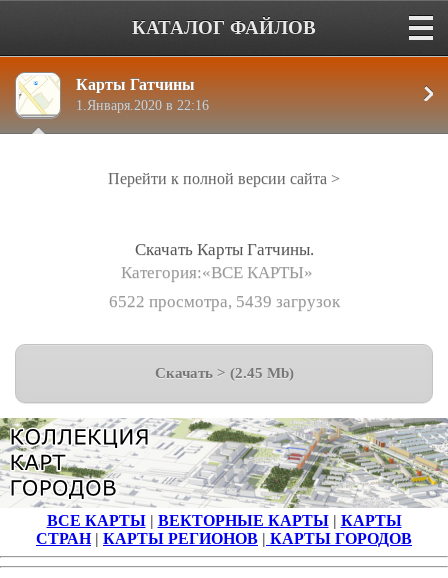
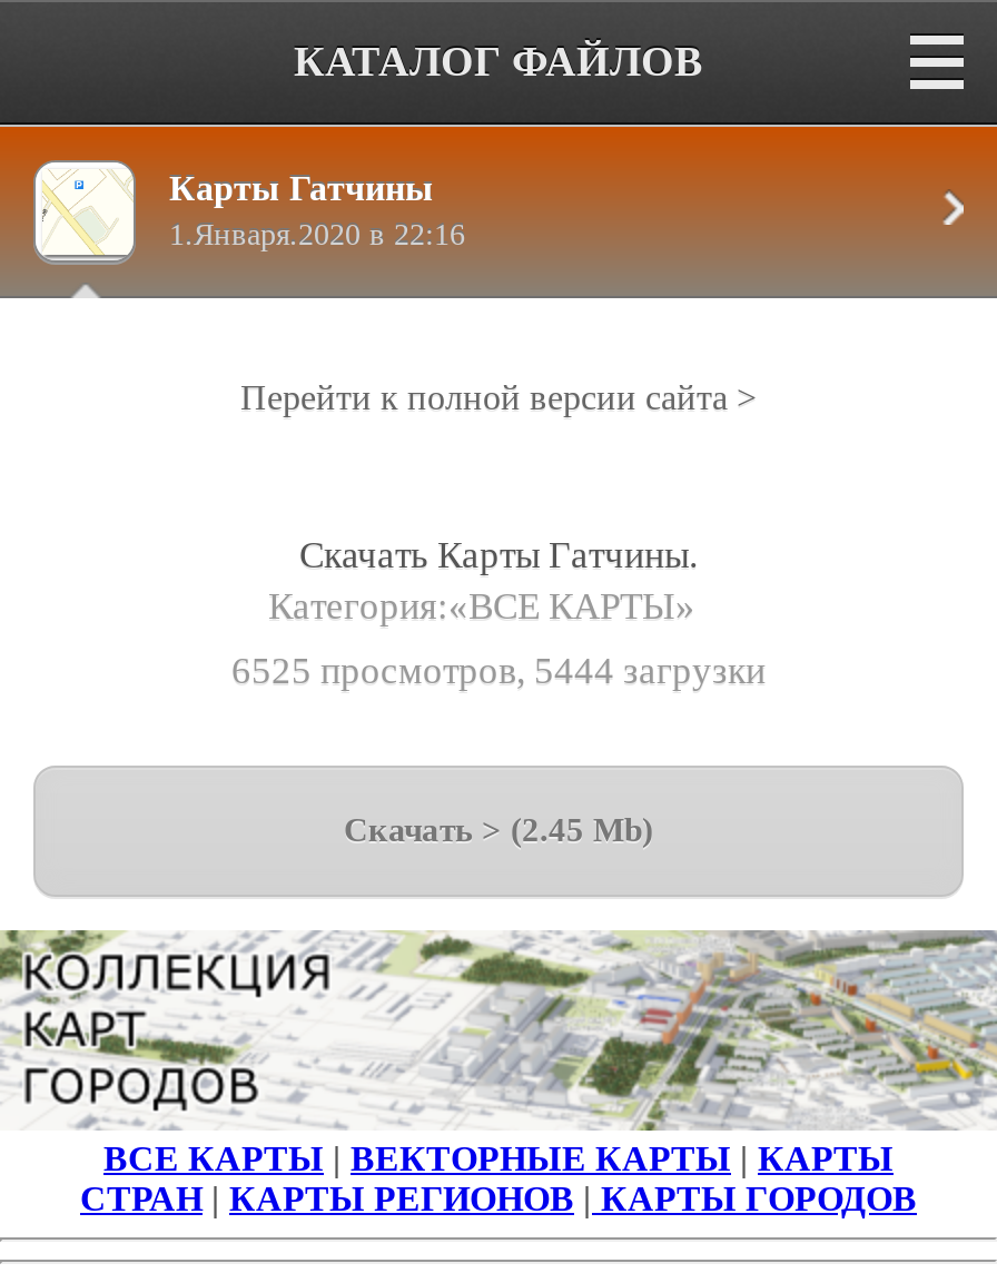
- 6522 просмотра, 5439 загрузок
+ 6525 просмотров, 5444 загрузки
